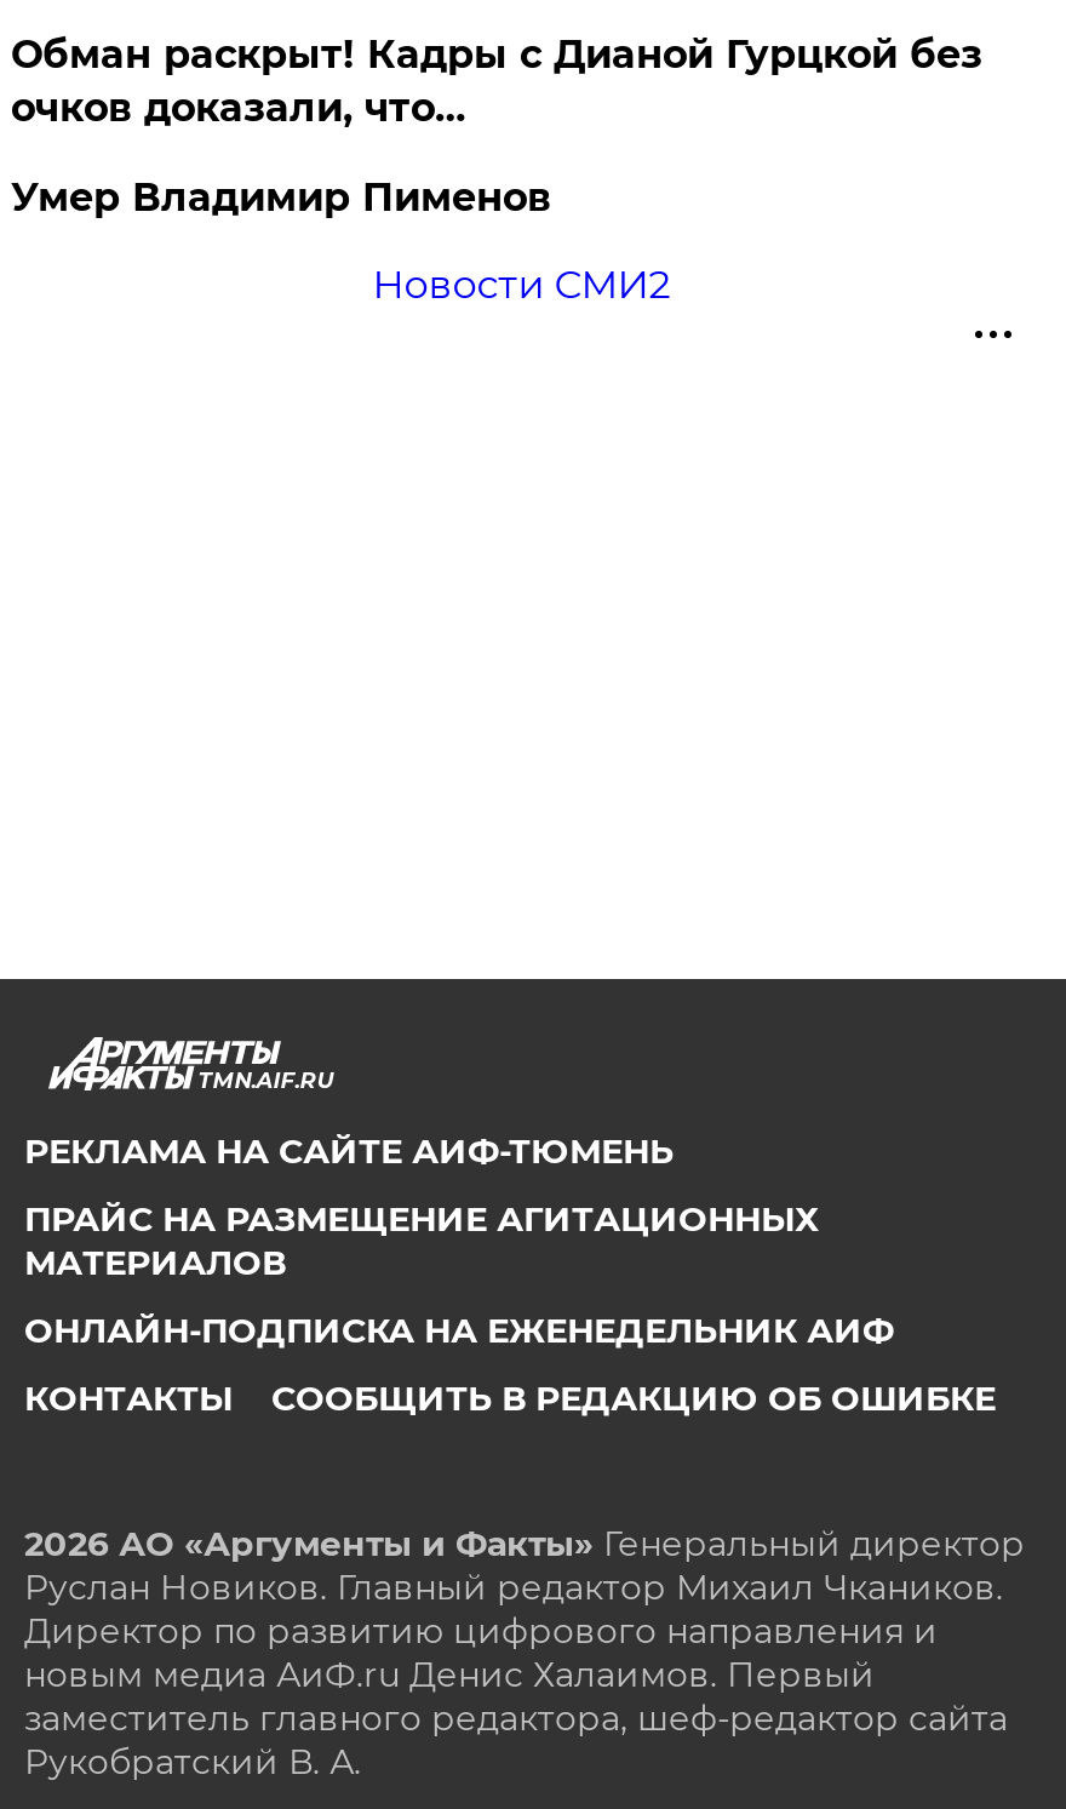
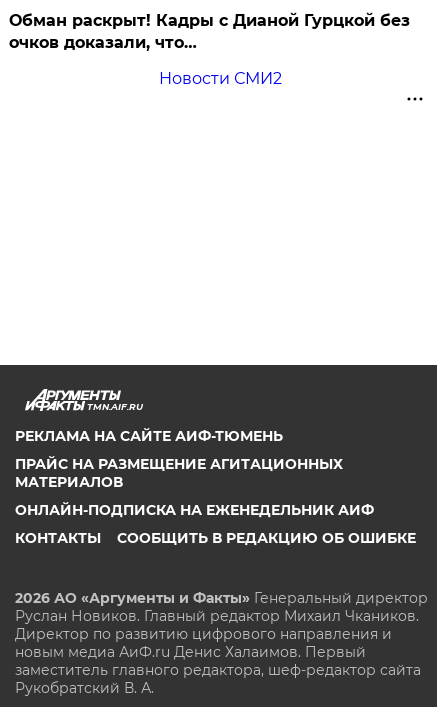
- Умер Владимир Пименов
